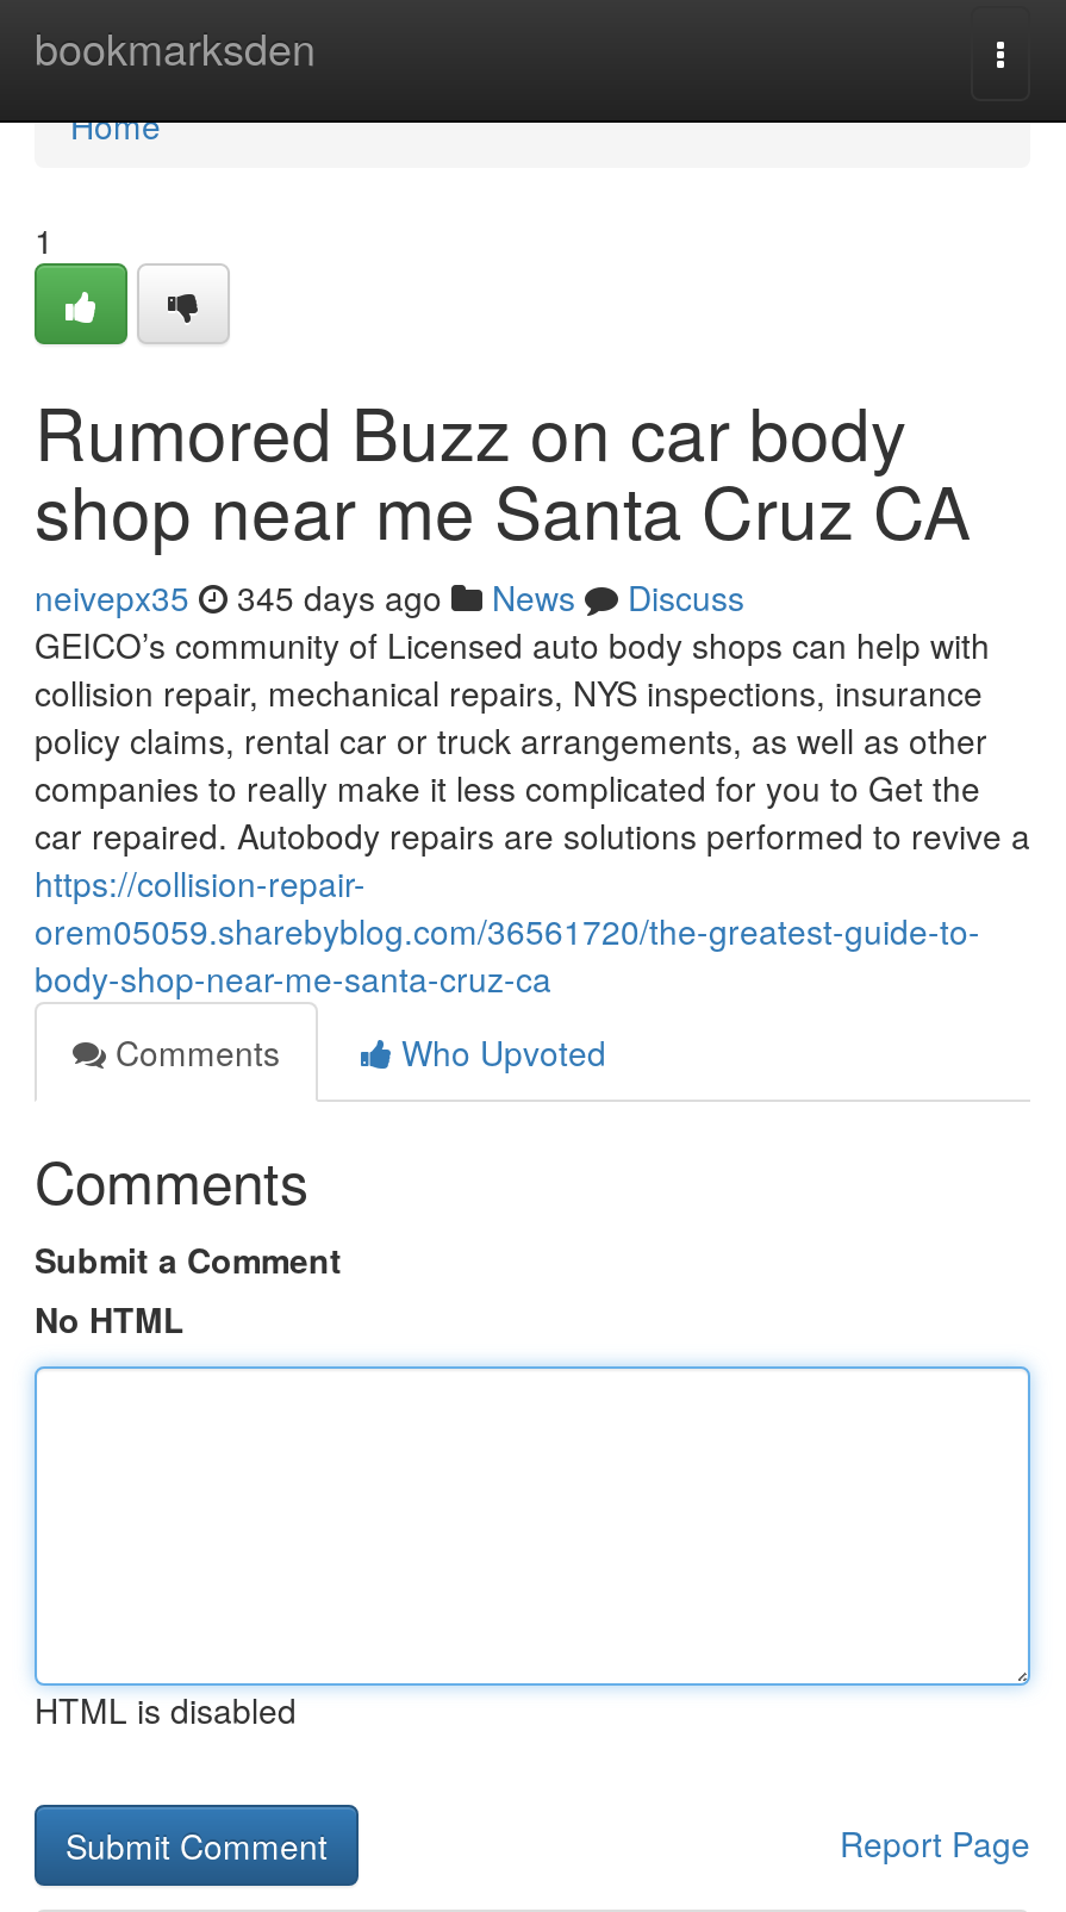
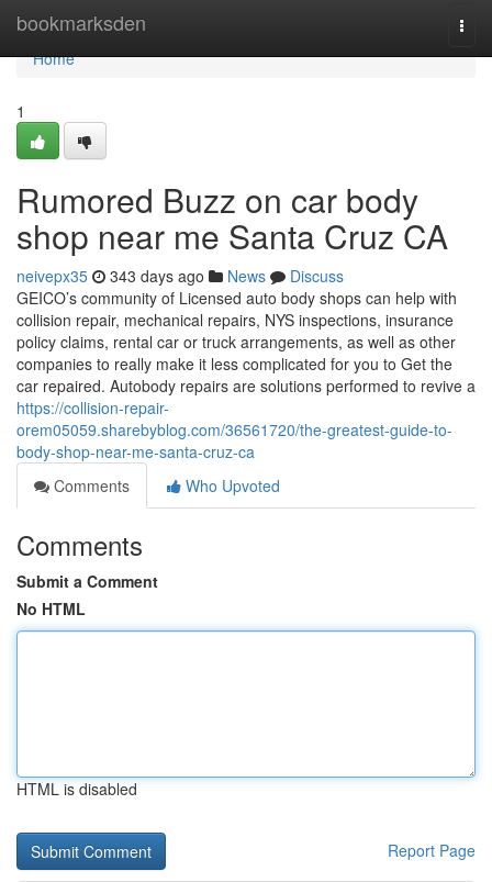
- neivepx35 345 days ago News Discuss
+ neivepx35 343 days ago News Discuss
